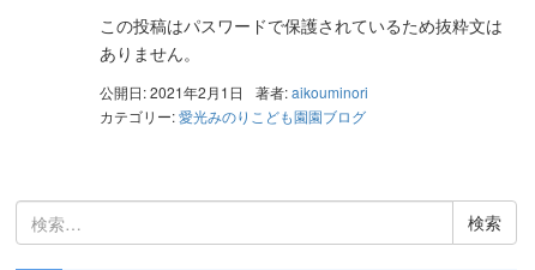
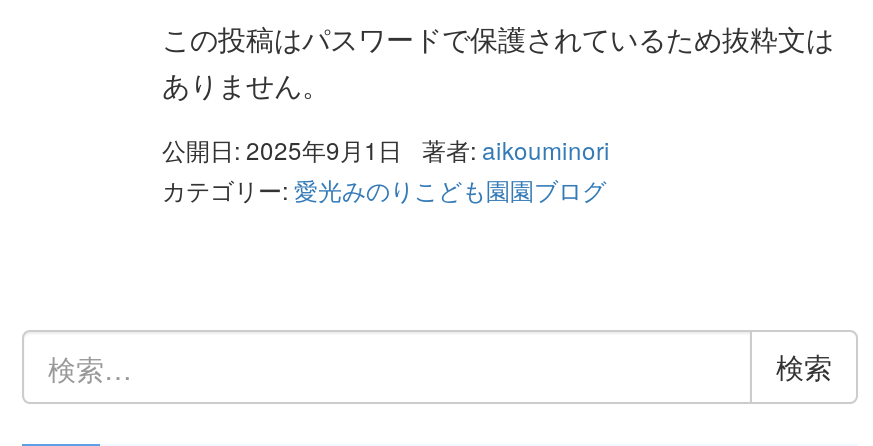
- 公開日: 2021年2月1日 著者: aikouminori
+ 公開日: 2025年9月1日 著者: aikouminori
